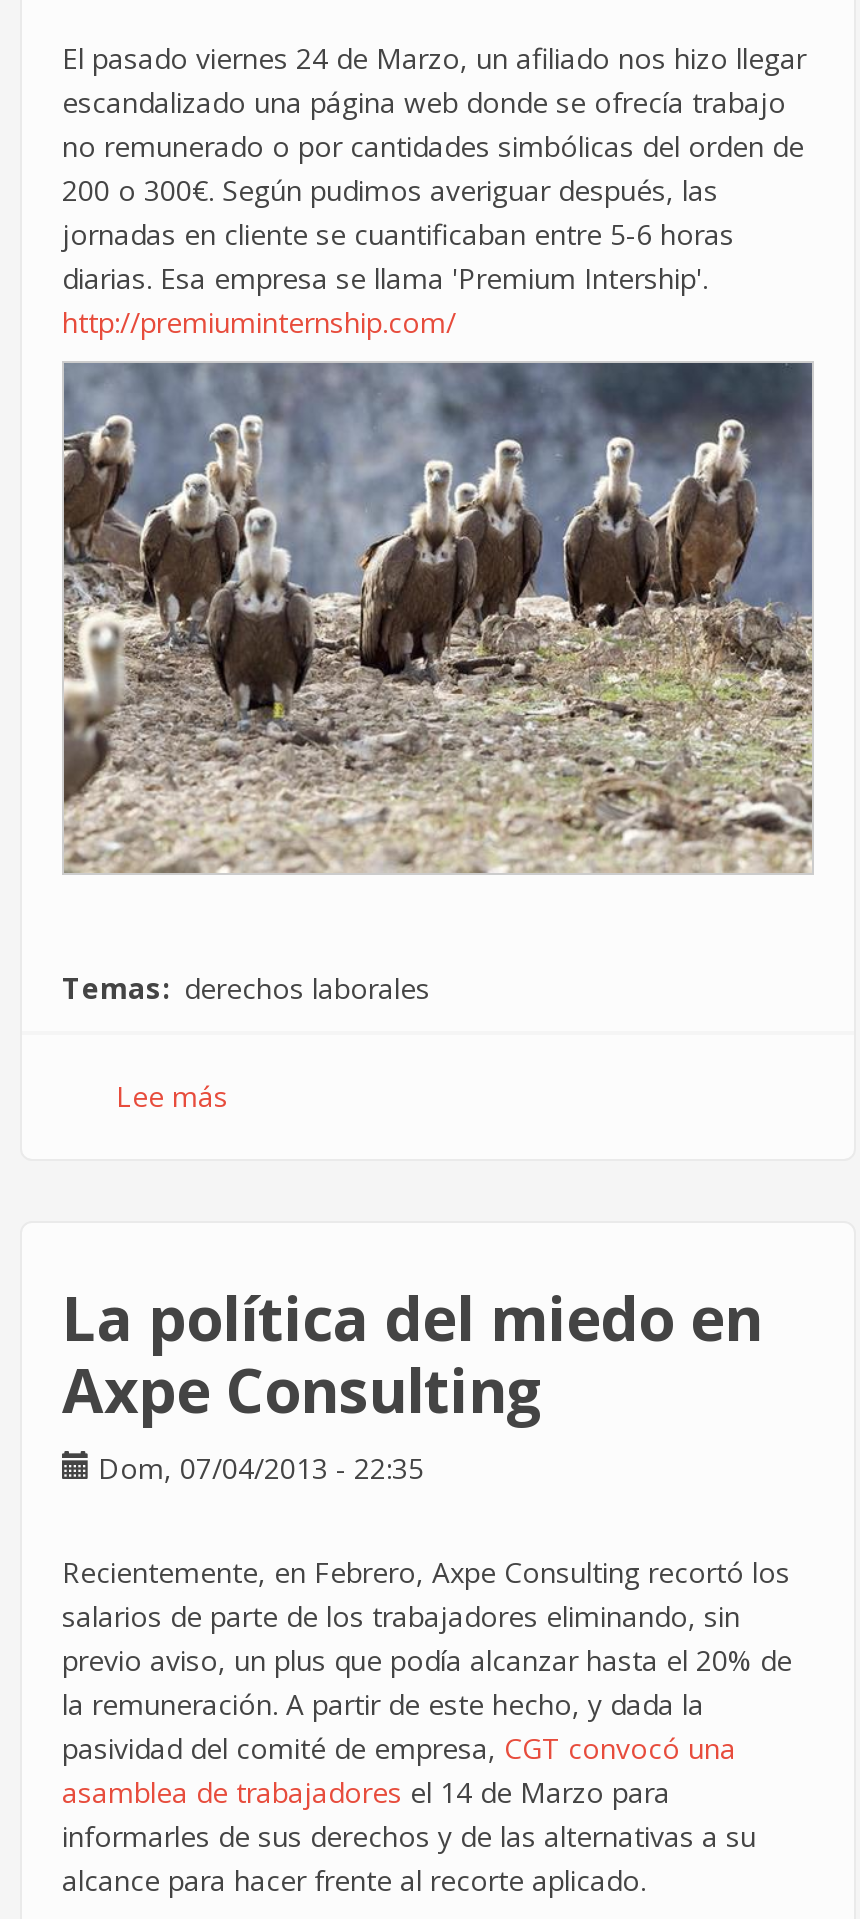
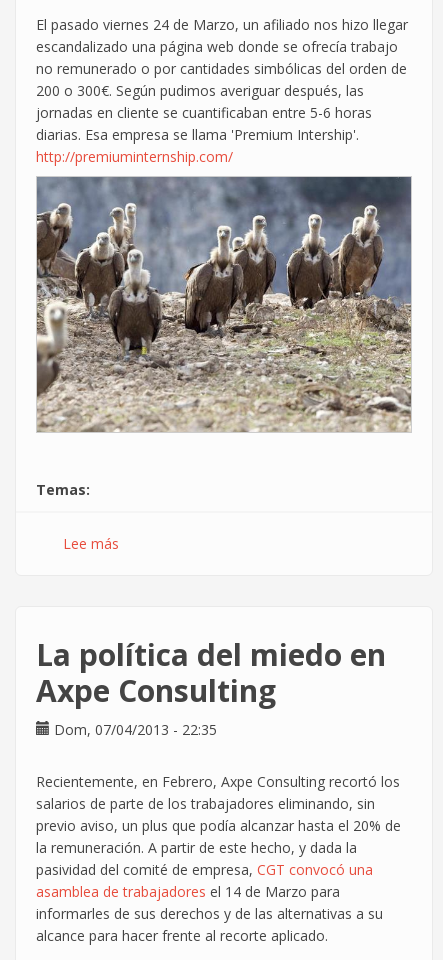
- Temas derechos laborales
+ Temas
